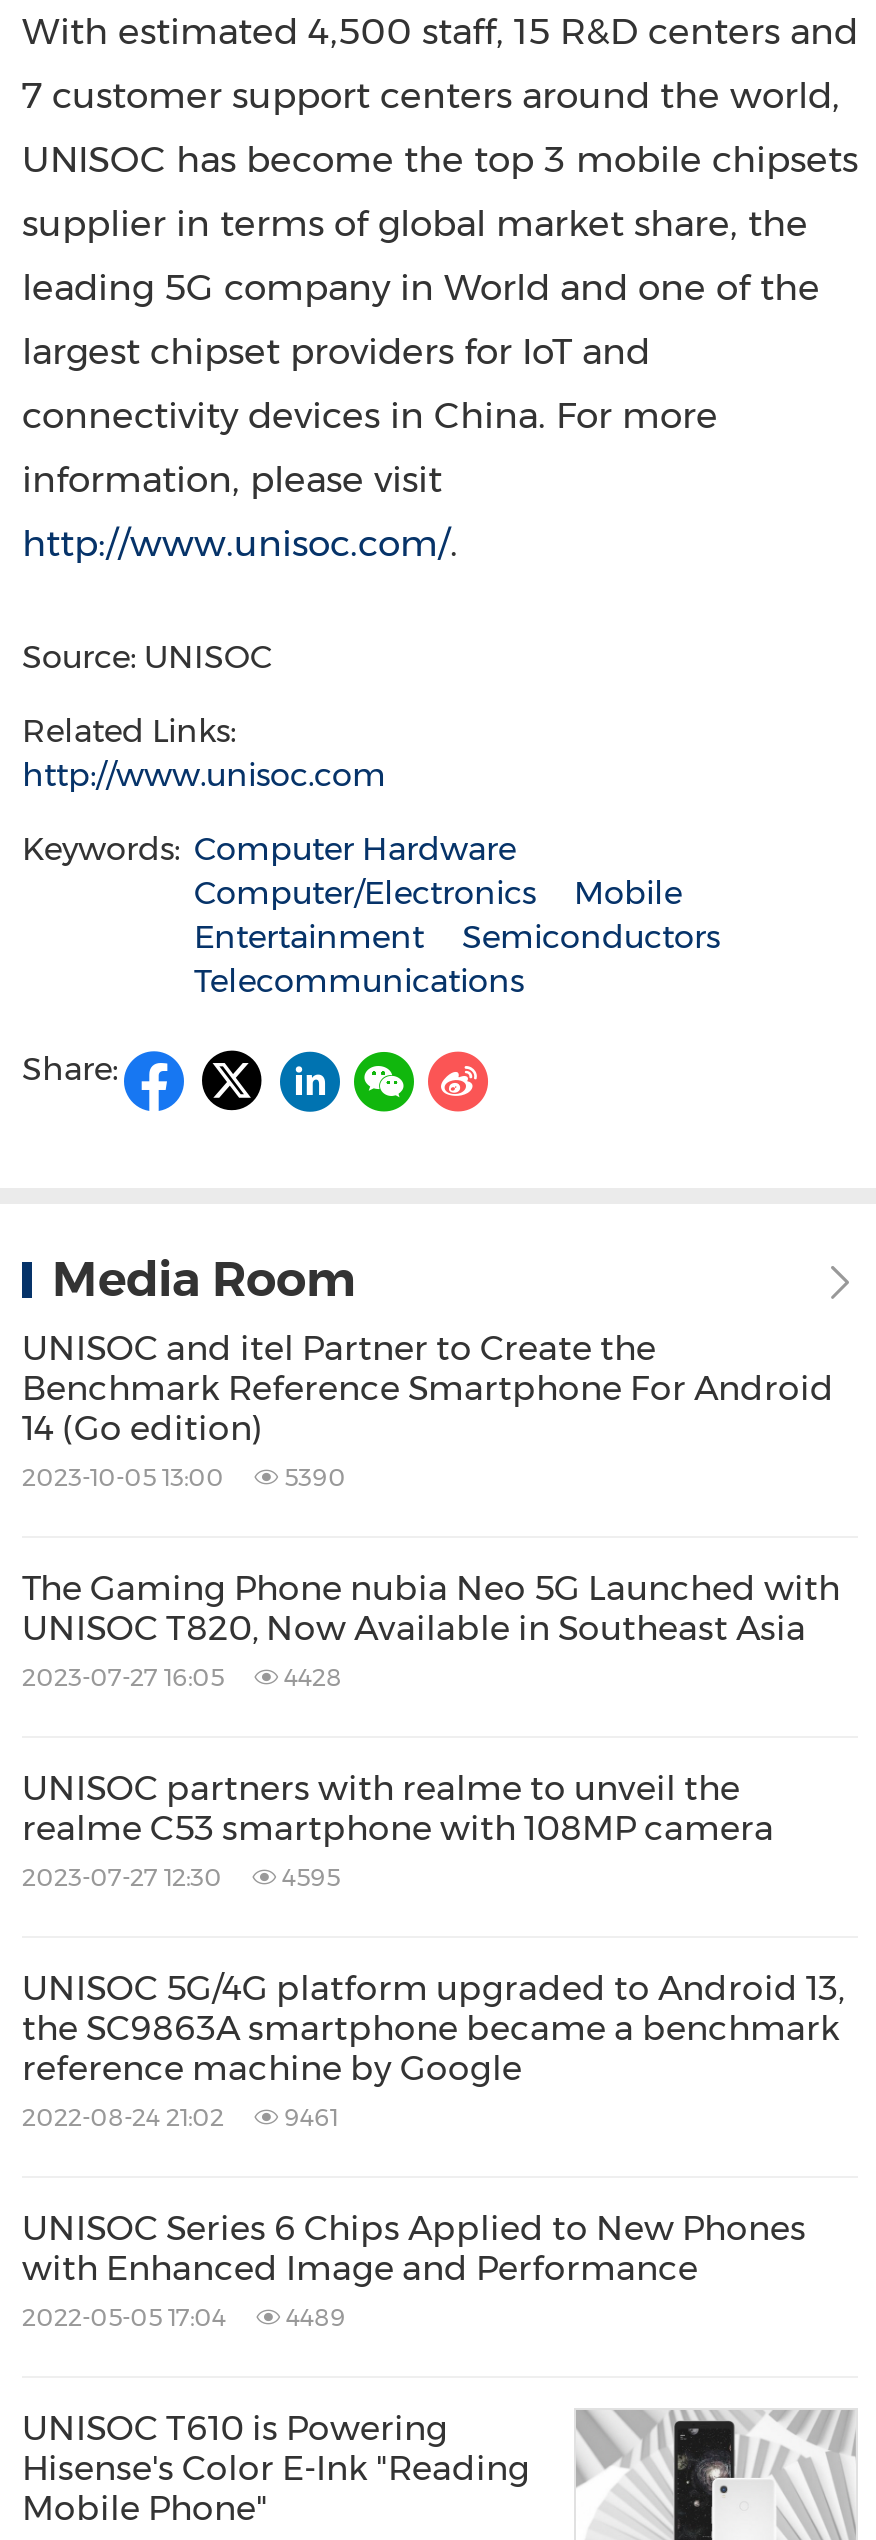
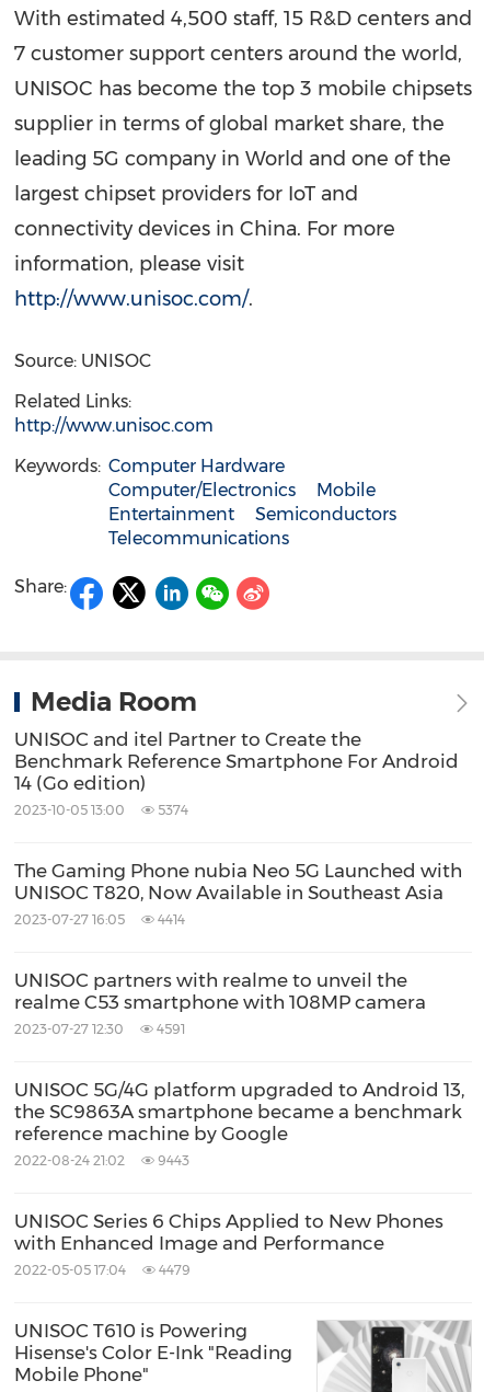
- 2023-10-05 13:00 5390
+ 2023-10-05 13:00 5374

- 2023-07-27 16:05 4428
+ 2023-07-27 16:05 4414

- 2023-07-27 12:30 4595
+ 2023-07-27 12:30 4591

- 2022-08-24 21:02 9461
+ 2022-08-24 21:02 9443

- 2022-05-05 17:04 4489
+ 2022-05-05 17:04 4479
